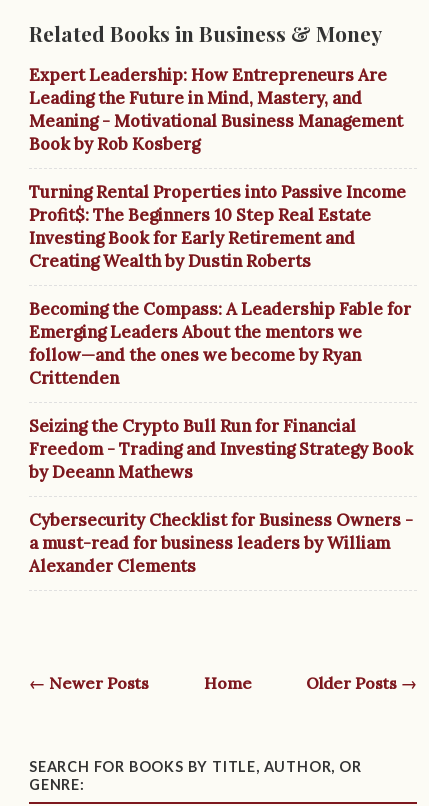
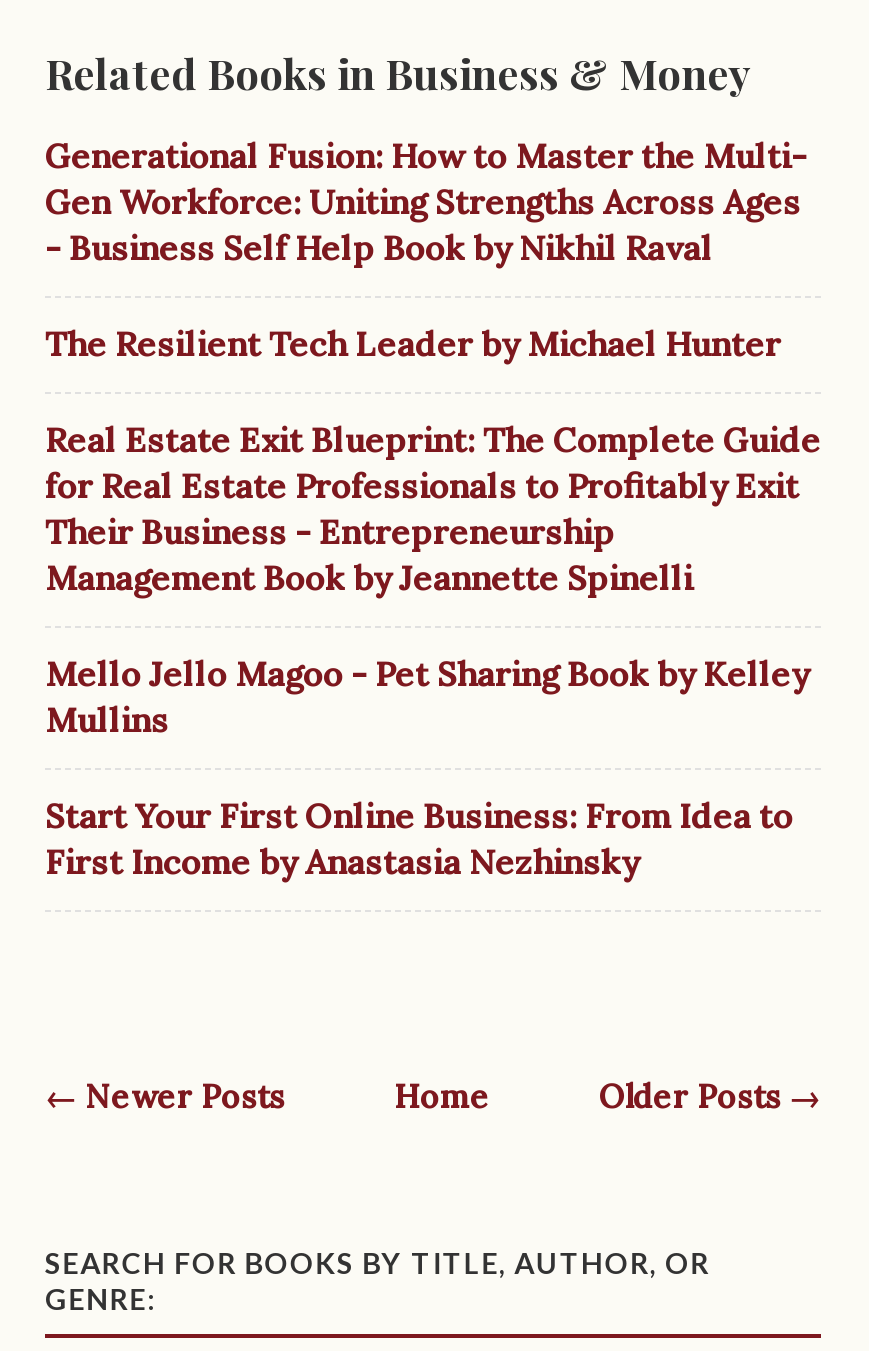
- Expert Leadership: How Entrepreneurs Are
- Leading the Future in Mind, Mastery, and
- Meaning - Motivational Business Management
- Book by Rob Kosberg
+ Generational Fusion: How to Master the Multi-
+ Gen Workforce: Uniting Strengths Across Ages
+ - Business Self Help Book by Nikhil Raval

- Turning Rental Properties into Passive Income
- Profit$: The Beginners 10 Step Real Estate
- Investing Book for Early Retirement and
- Creating Wealth by Dustin Roberts
+ The Resilient Tech Leader by Michael Hunter

- Becoming the Compass: A Leadership Fable for
- Emerging Leaders About the mentors we
- follow—and the ones we become by Ryan
- Crittenden
+ Real Estate Exit Blueprint: The Complete Guide
+ for Real Estate Professionals to Profitably Exit
+ Their Business - Entrepreneurship
+ Management Book by Jeannette Spinelli

- Seizing the Crypto Bull Run for Financial
- Freedom - Trading and Investing Strategy Book
- by Deeann Mathews
+ Mello Jello Magoo - Pet Sharing Book by Kelley
+ Mullins

- Cybersecurity Checklist for Business Owners -
- a must-read for business leaders by William
- Alexander Clements
+ Start Your First Online Business: From Idea to
+ First Income by Anastasia Nezhinsky
